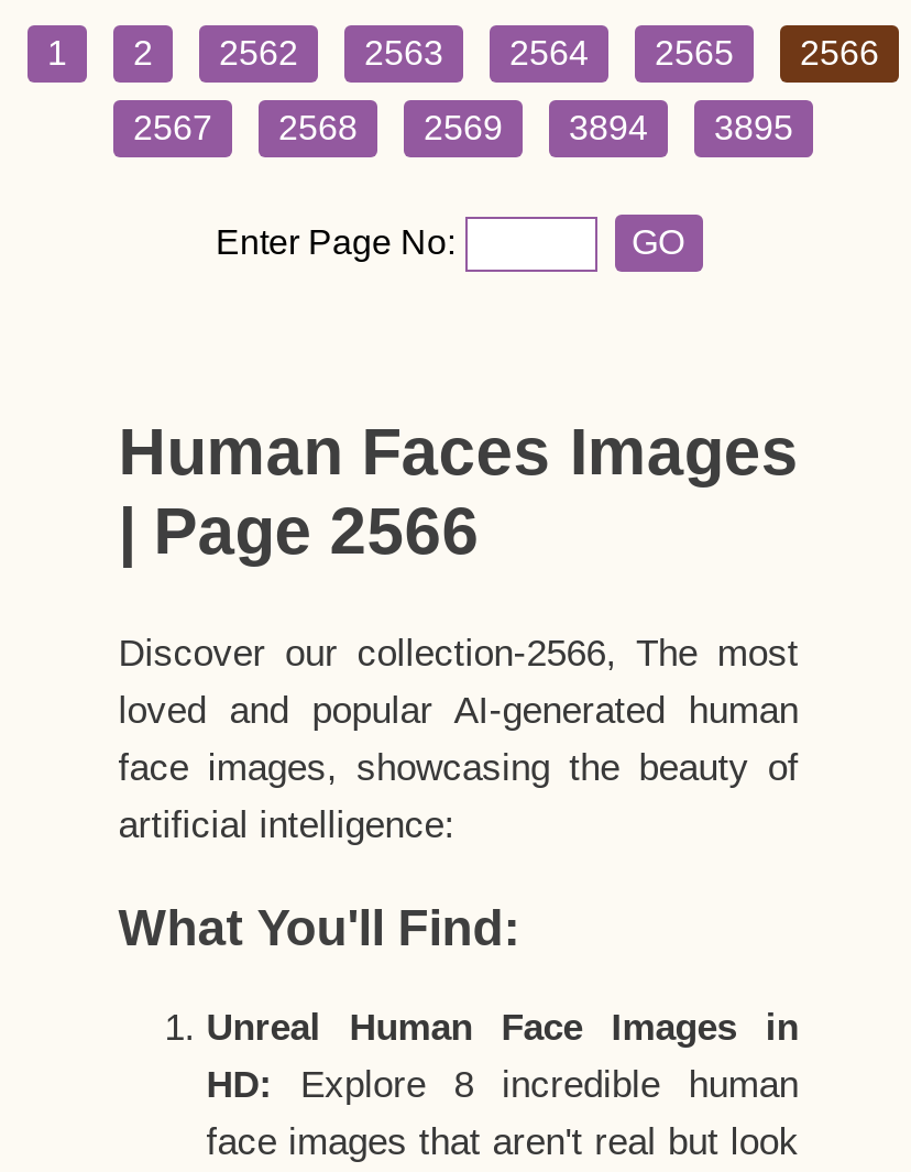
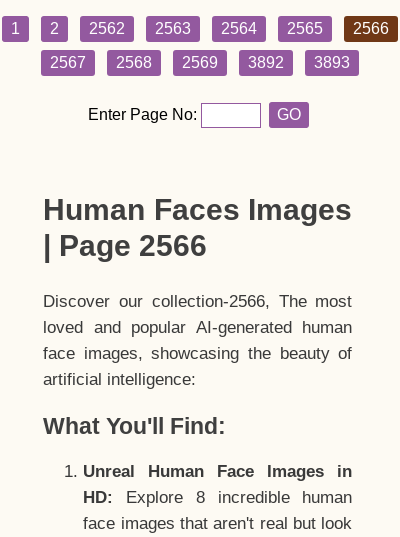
- 3894
+ 3892

- 3895
+ 3893
